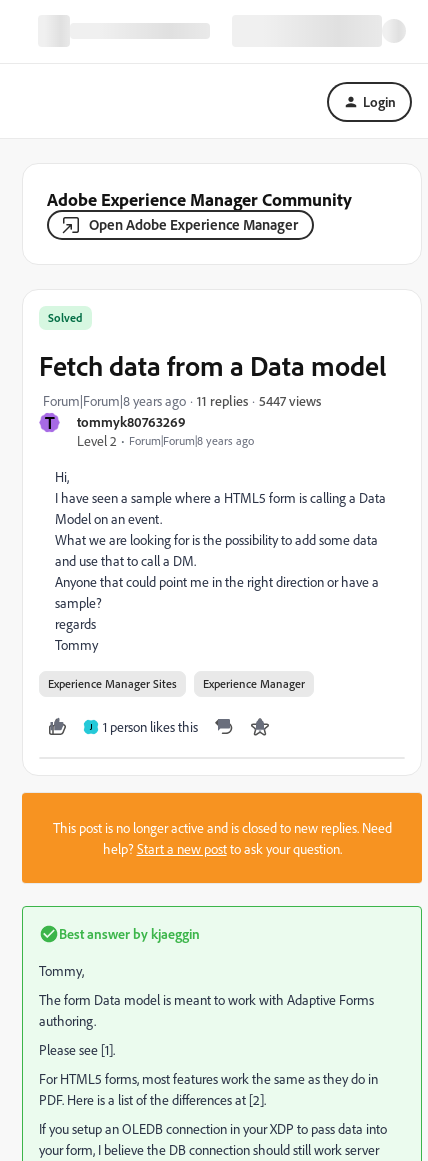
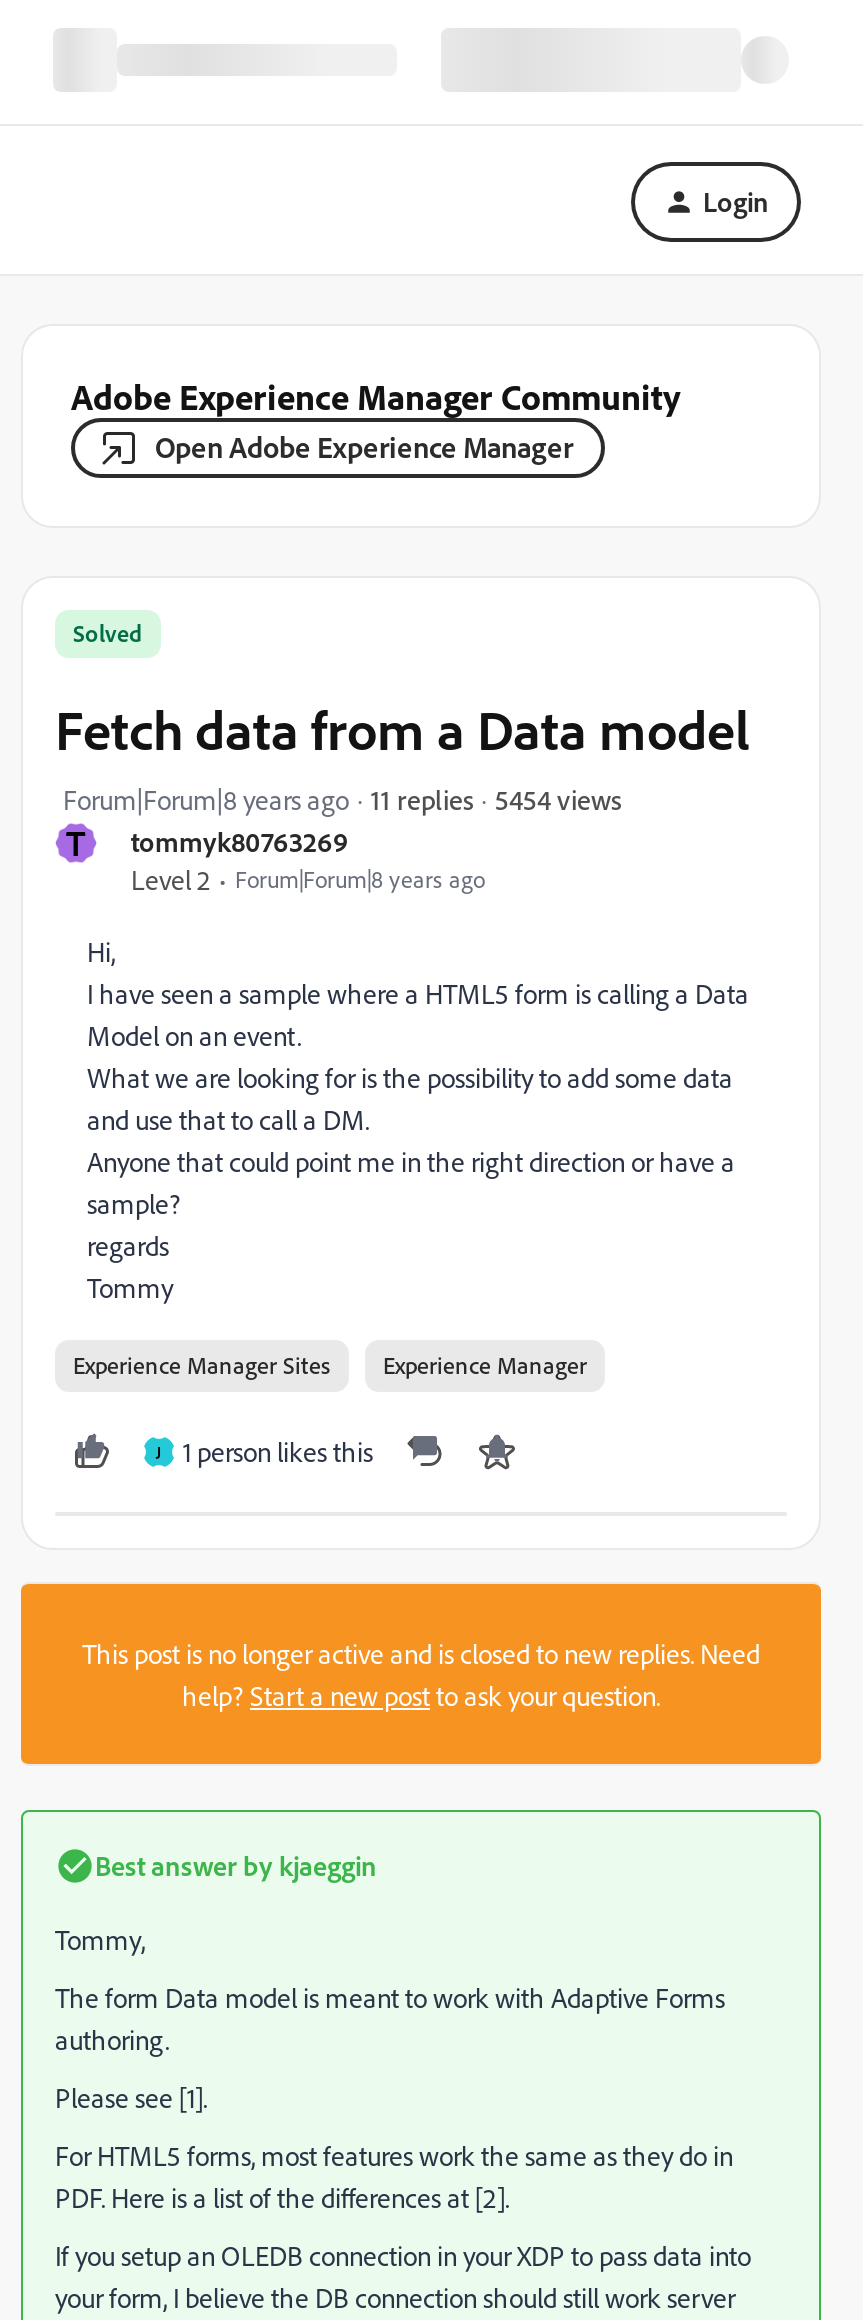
- 5447 views
+ 5454 views
